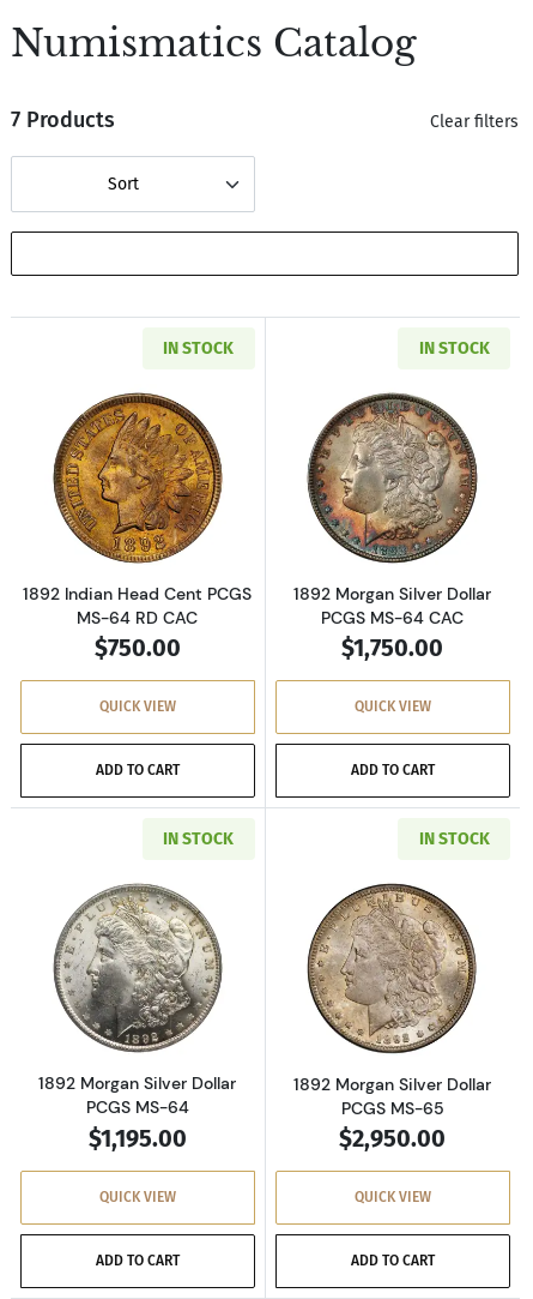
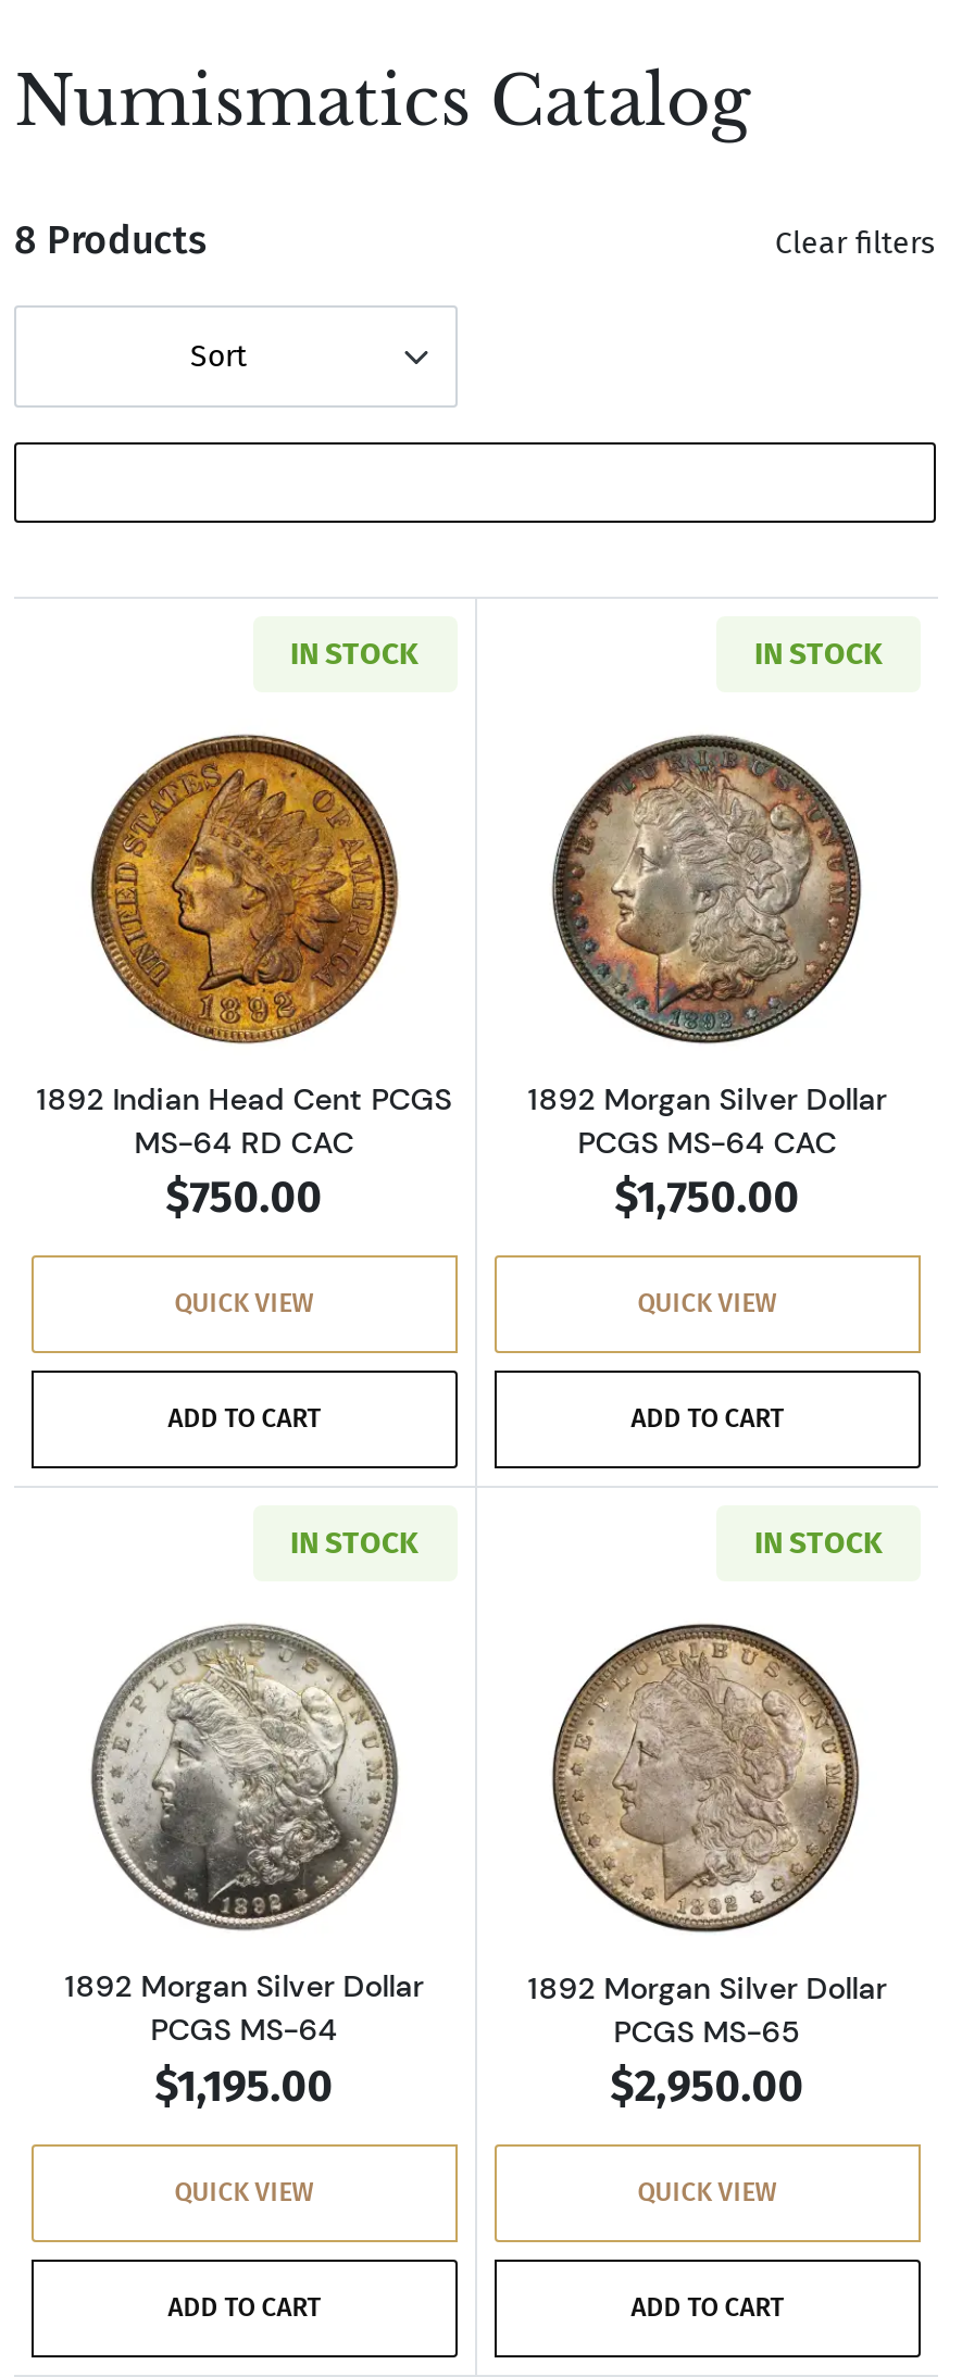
- 7 Products
+ 8 Products
